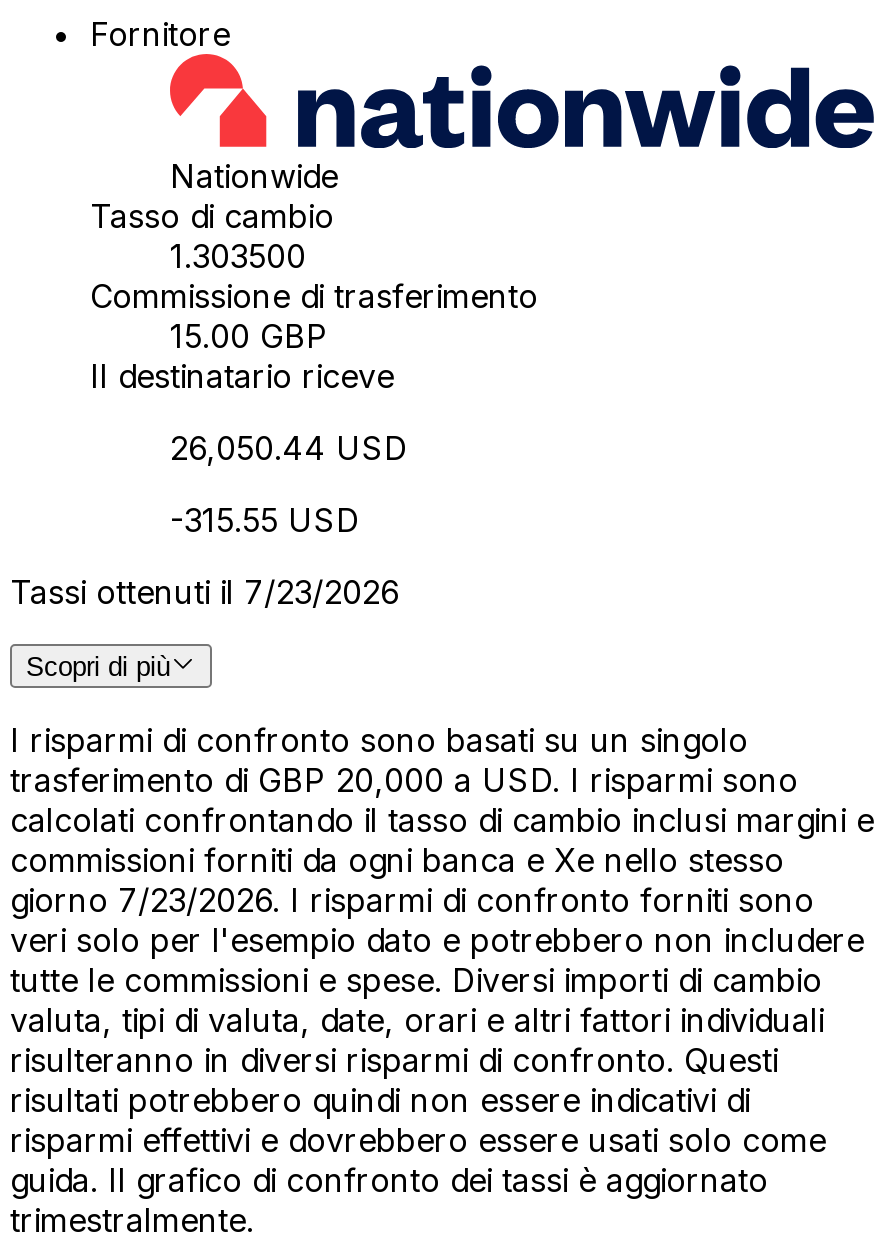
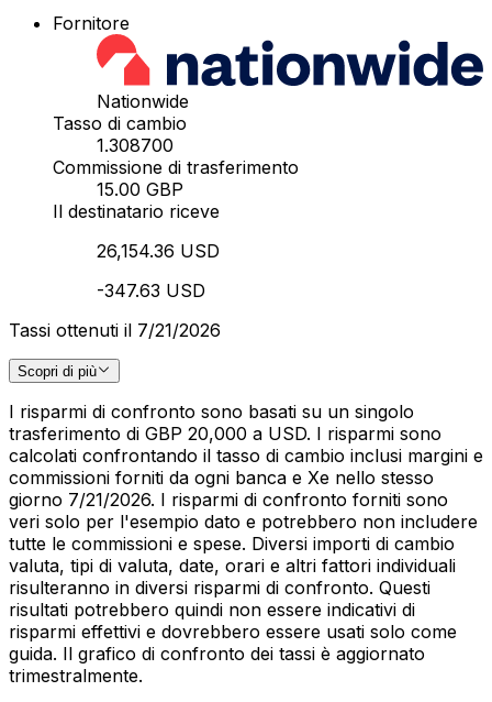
- 1.303500
+ 1.308700

- 26,050.44 USD
+ 26,154.36 USD

- -315.55 USD
+ -347.63 USD

- Tassi ottenuti il 7/23/2026
+ Tassi ottenuti il 7/21/2026

- giorno 7/23/2026. I risparmi di confronto forniti sono
+ giorno 7/21/2026. I risparmi di confronto forniti sono
